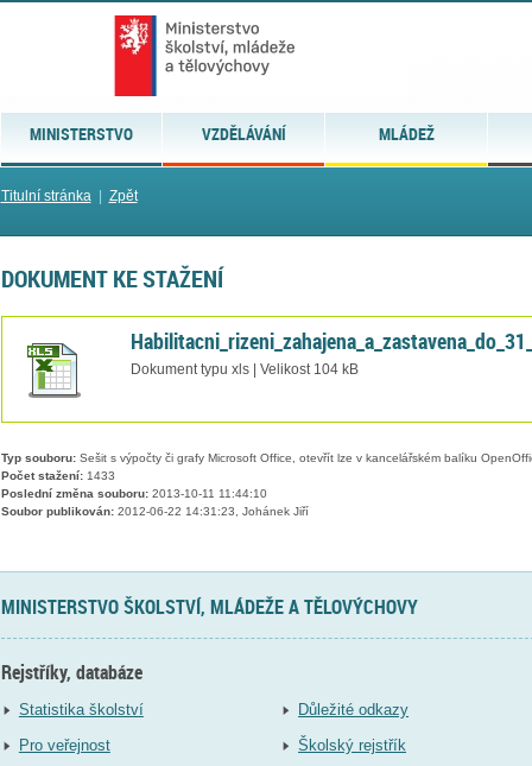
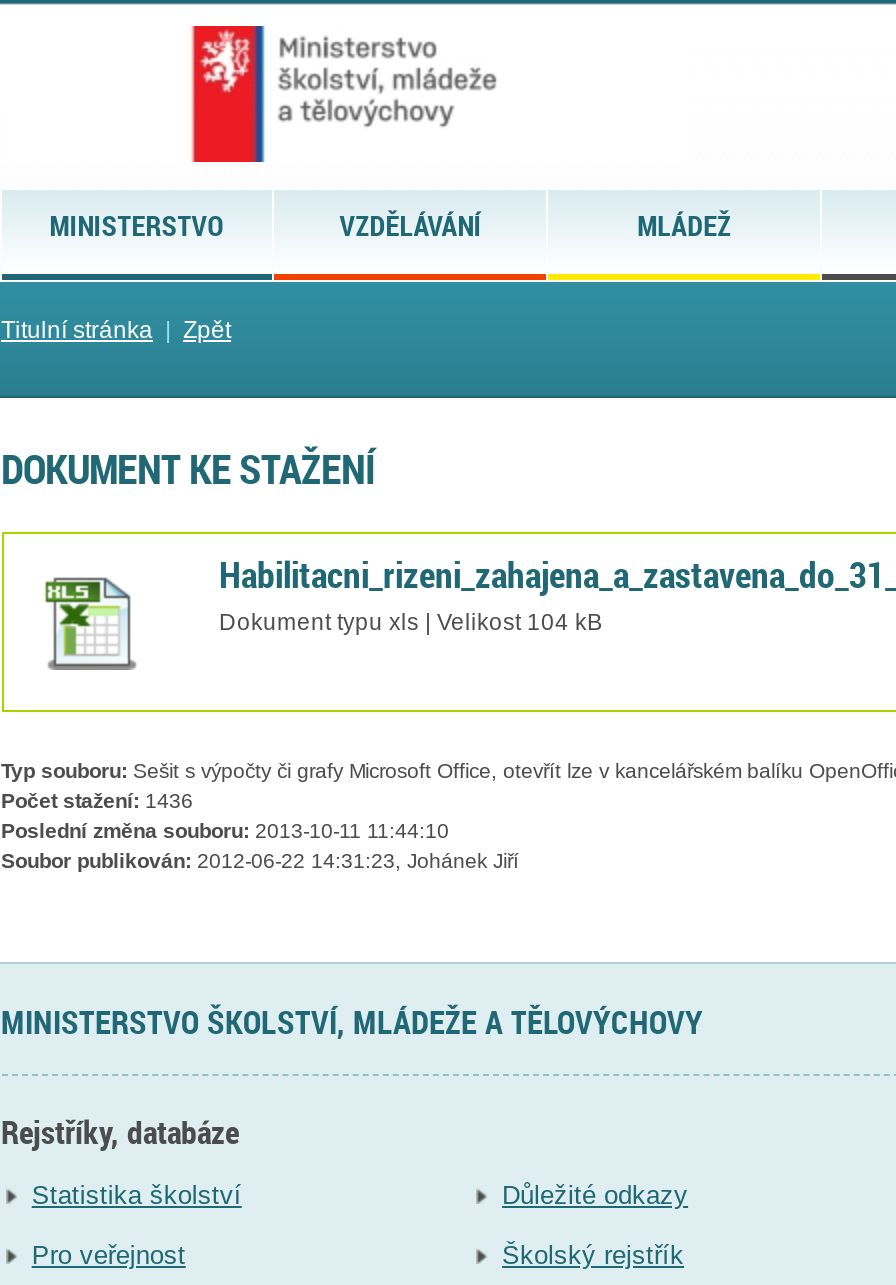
- Počet stažení: 1433
+ Počet stažení: 1436
